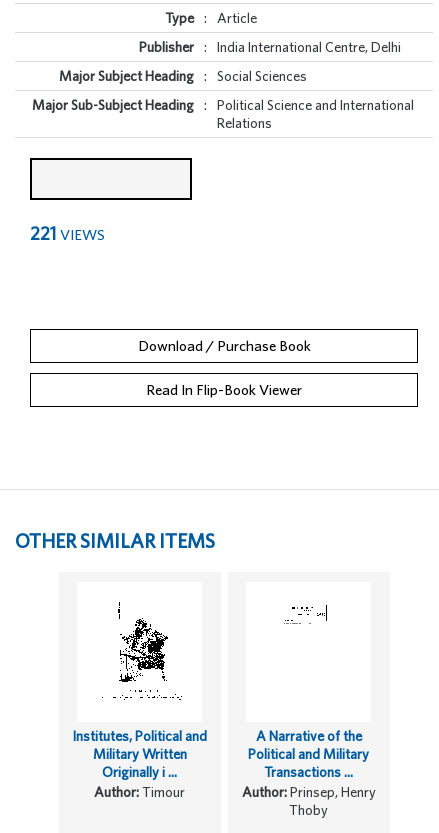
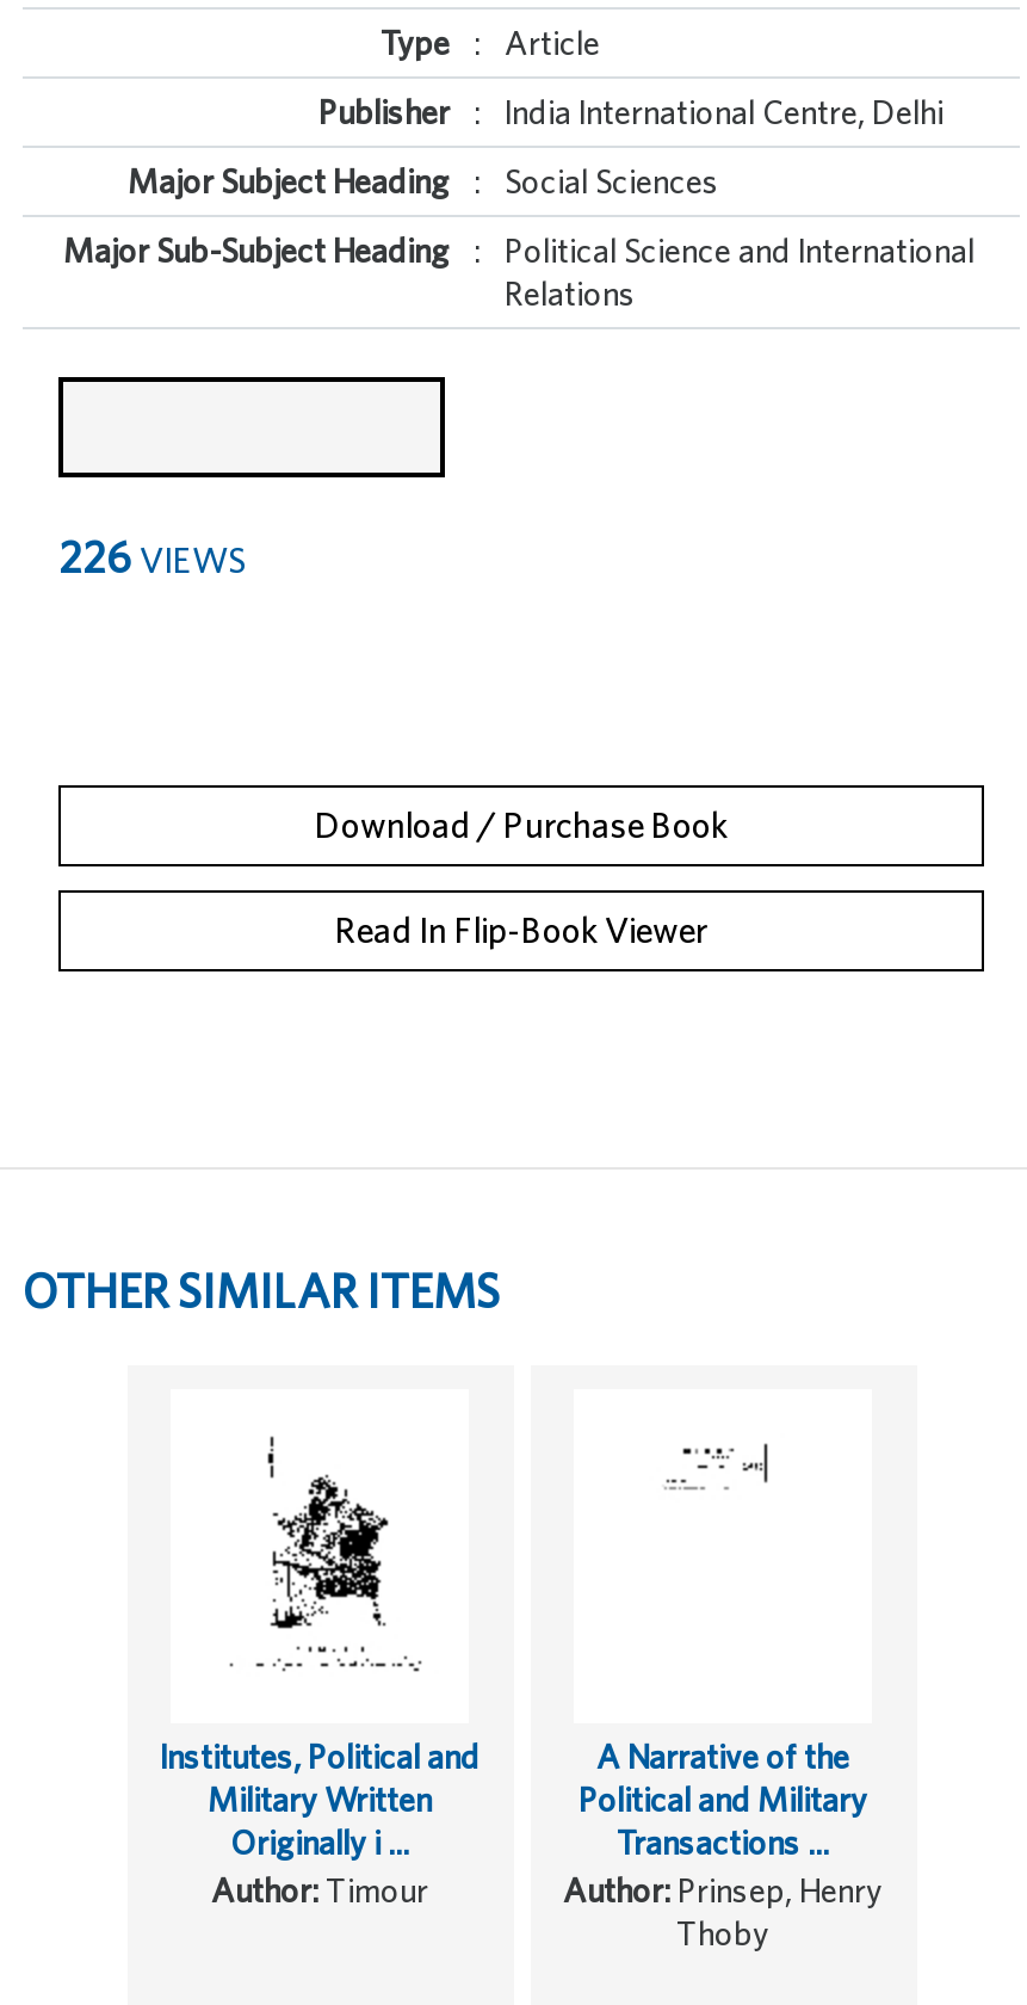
- 221 VIEWS
+ 226 VIEWS
